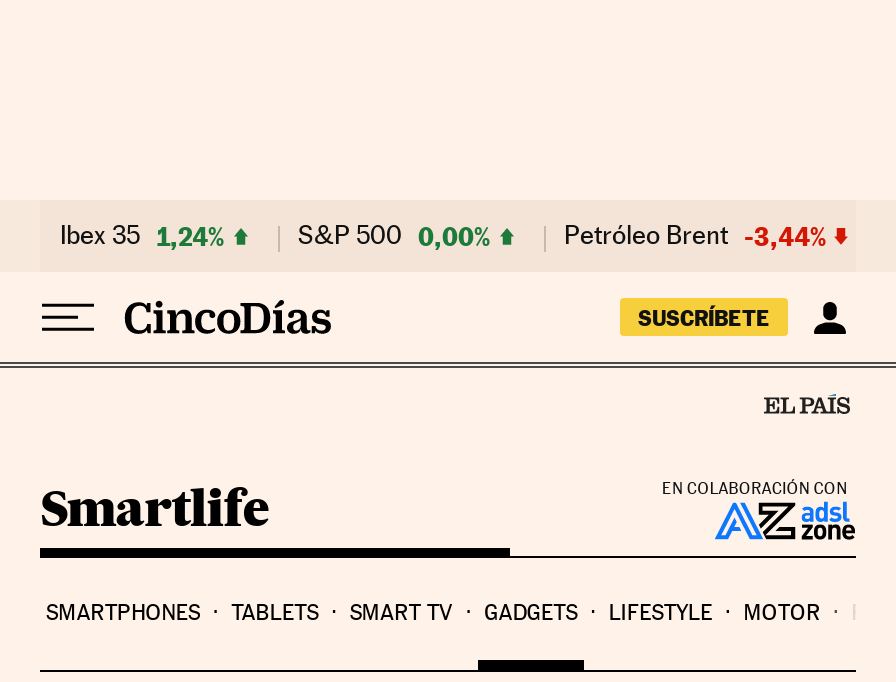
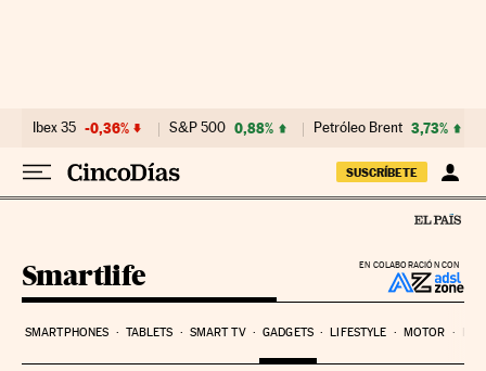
- Ibex 35 1,24%
+ Ibex 35 -0,36%

- S&P 500 0,00%
+ S&P 500 0,88%

- Petróleo Brent -3,44%
+ Petróleo Brent 3,73%
